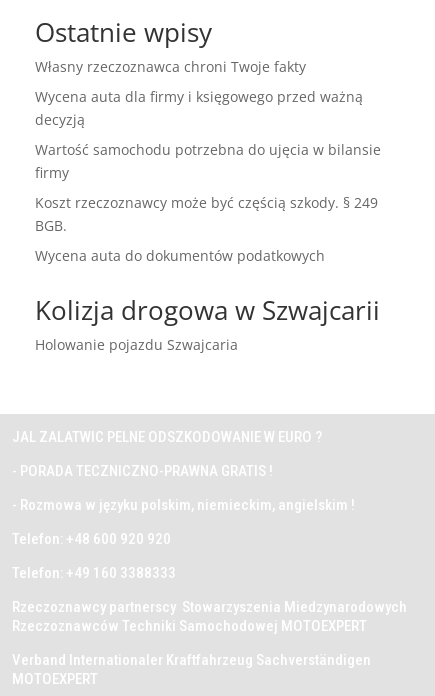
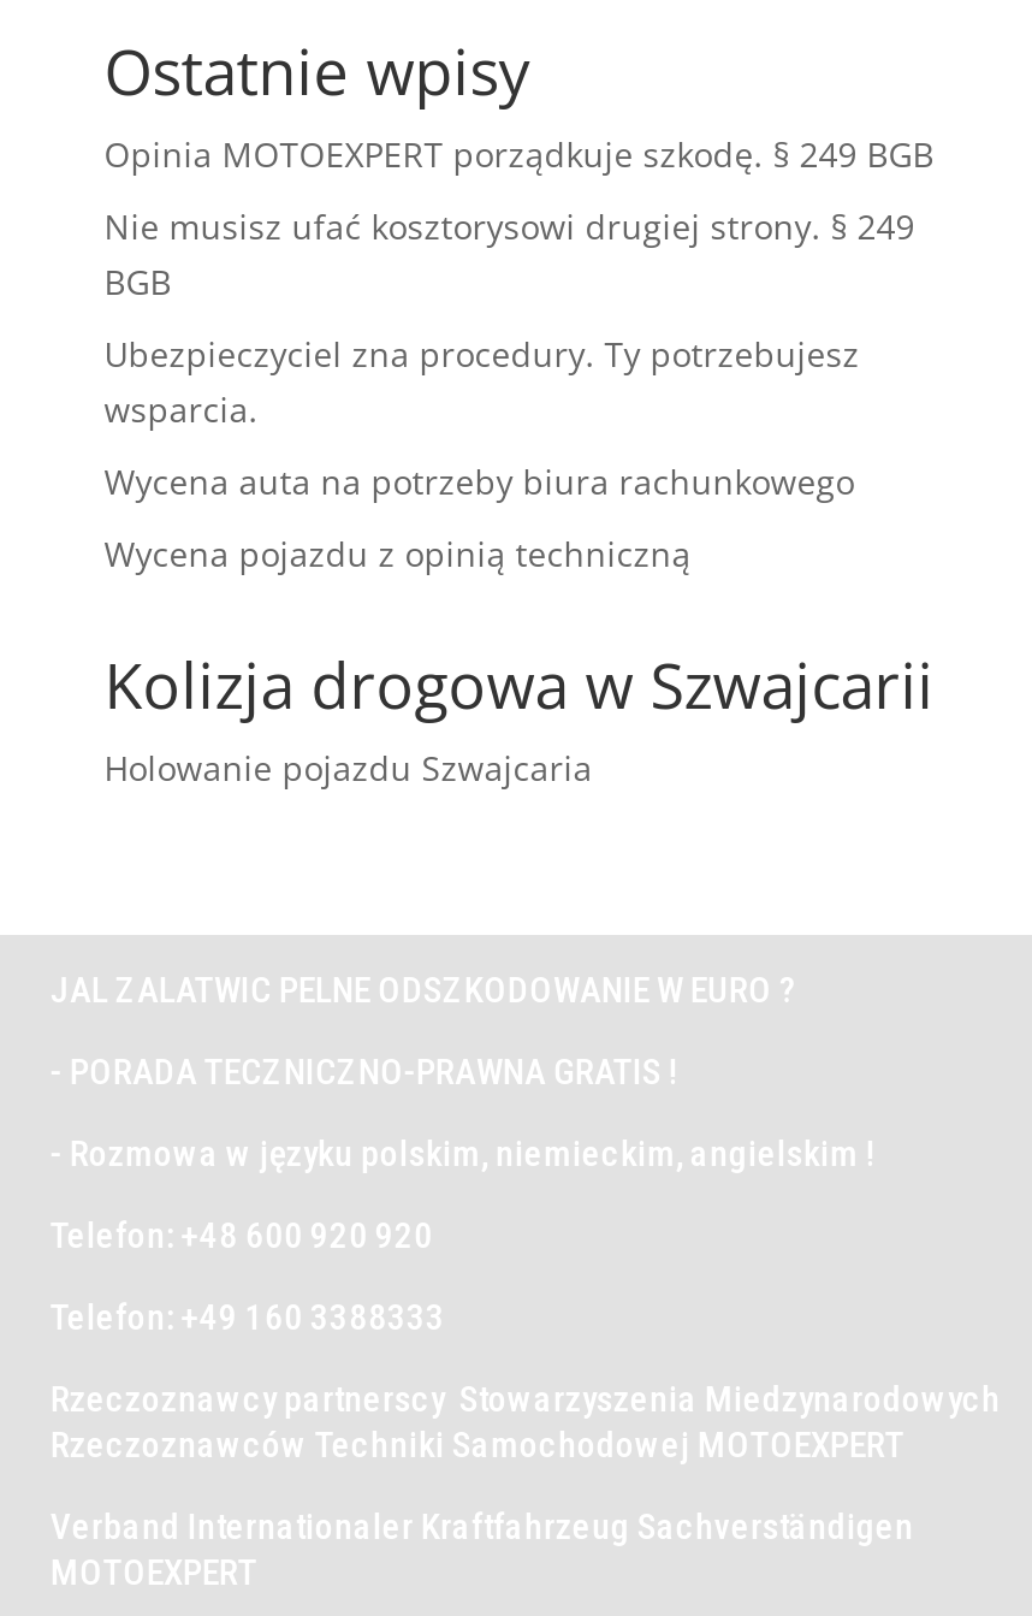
- Własny rzeczoznawca chroni Twoje fakty
+ Opinia MOTOEXPERT porządkuje szkodę. § 249 BGB

- Wycena auta dla firmy i księgowego przed ważną
- decyzją
+ Nie musisz ufać kosztorysowi drugiej strony. § 249
+ BGB

- Wartość samochodu potrzebna do ujęcia w bilansie
- firmy
+ Ubezpieczyciel zna procedury. Ty potrzebujesz
+ wsparcia.

- Koszt rzeczoznawcy może być częścią szkody. § 249
- BGB.
+ Wycena auta na potrzeby biura rachunkowego

- Wycena auta do dokumentów podatkowych
+ Wycena pojazdu z opinią techniczną
